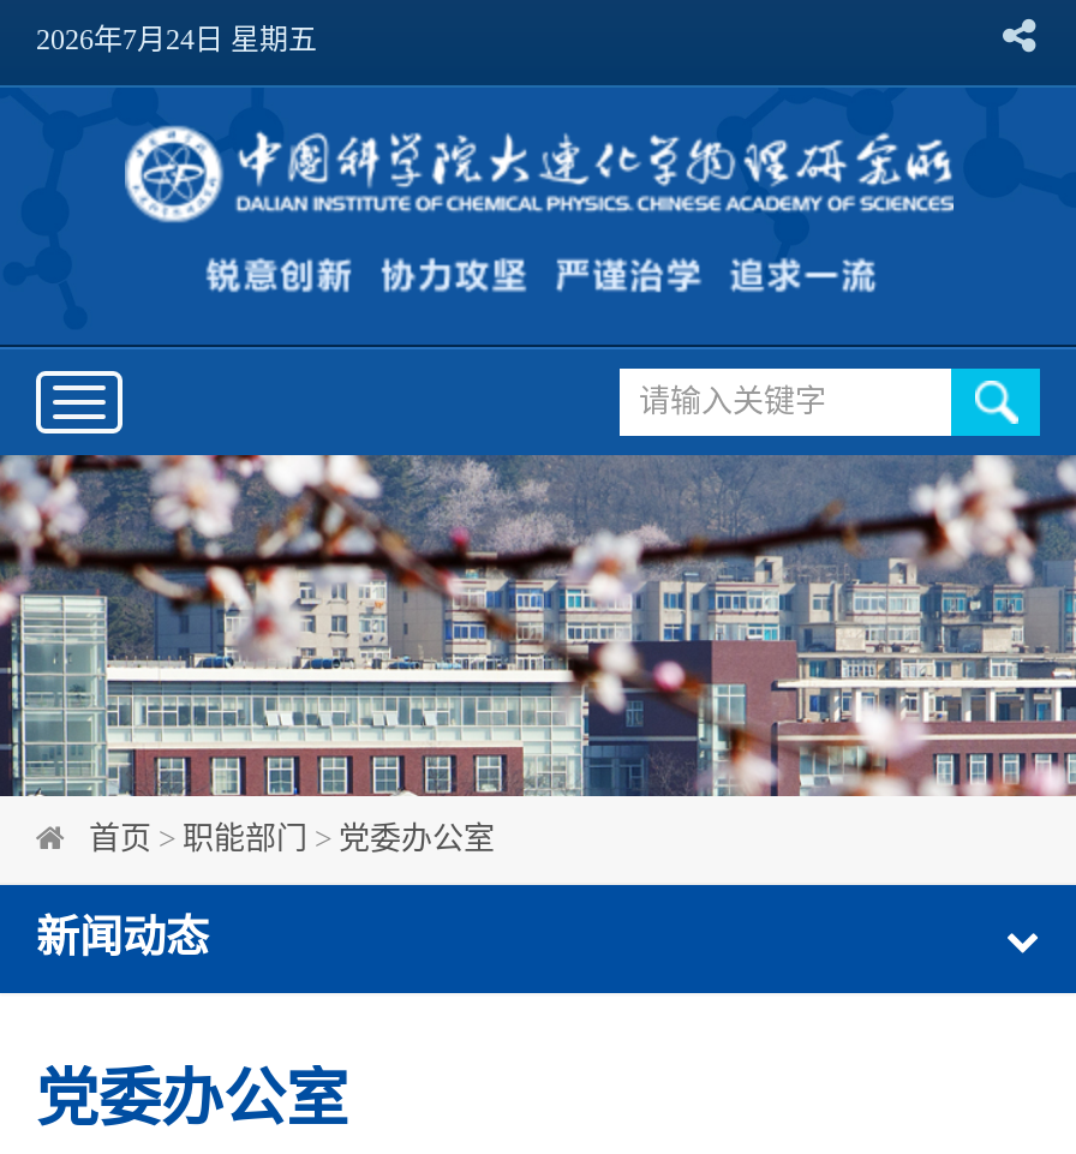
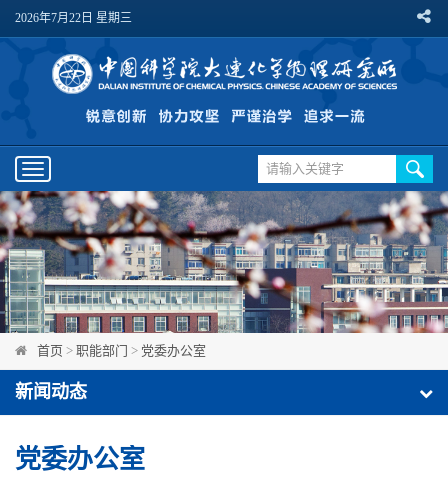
- 2026年7月24日 星期五
+ 2026年7月22日 星期三
